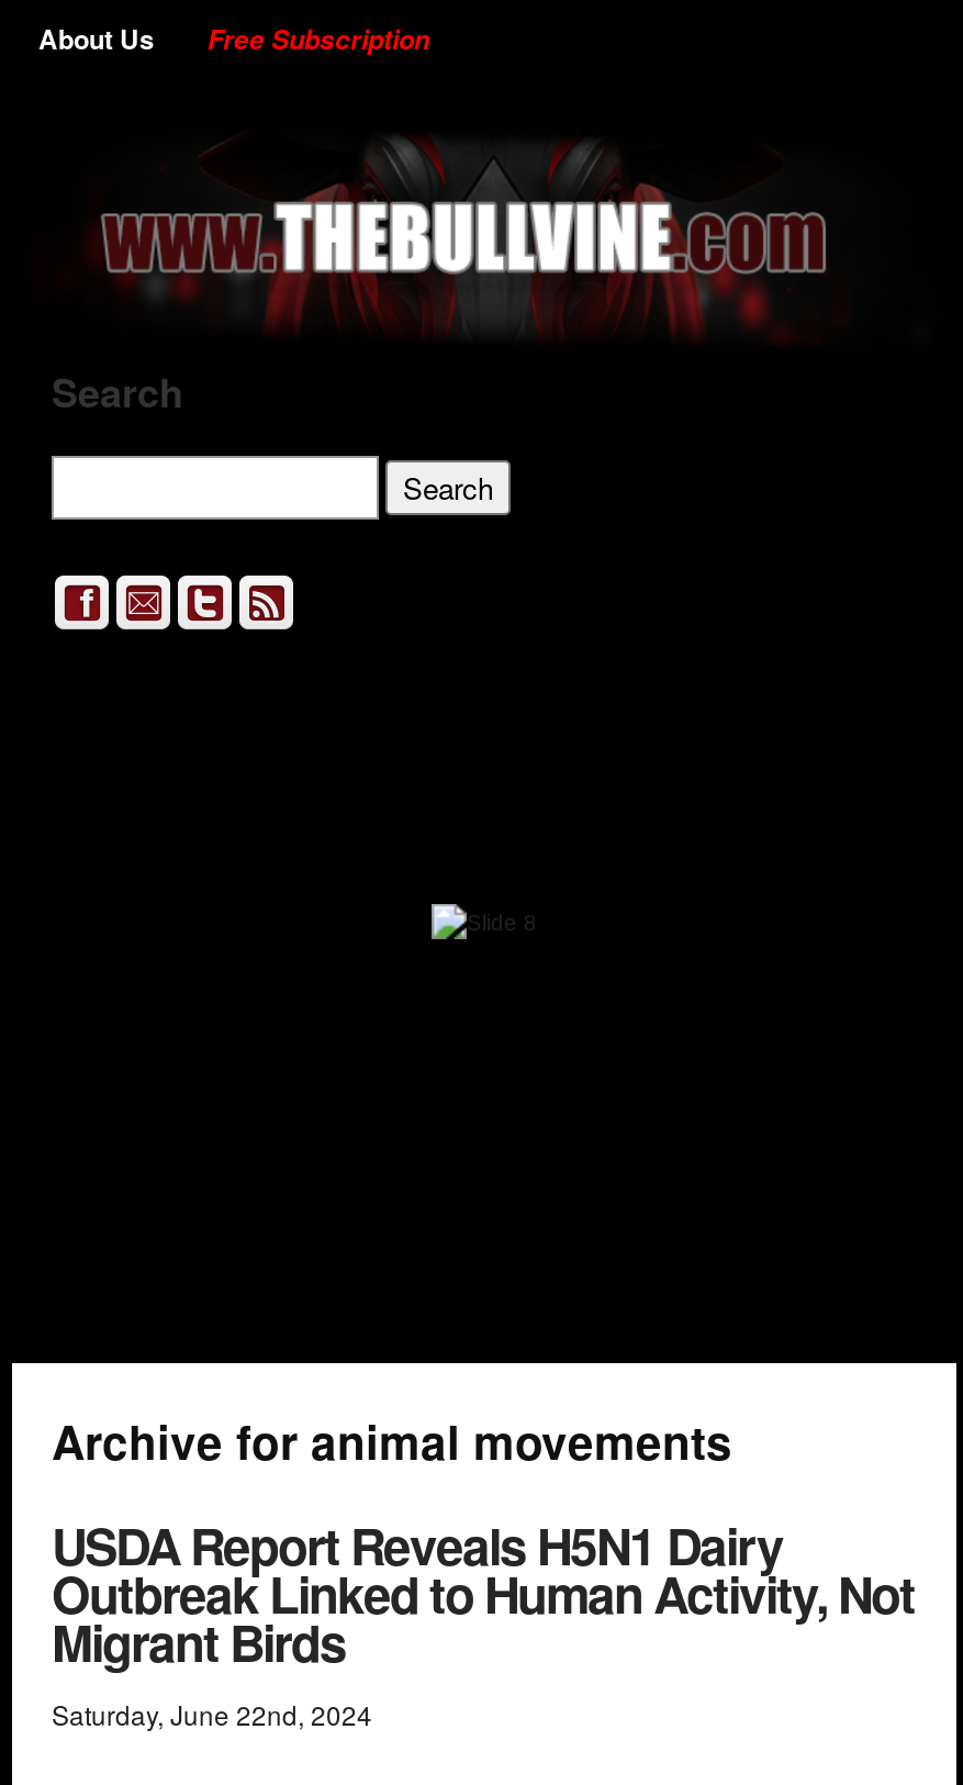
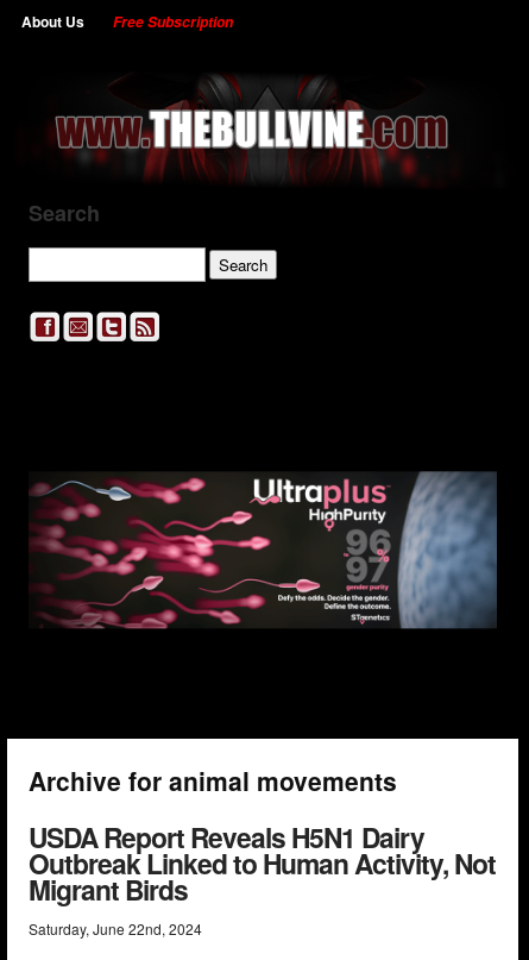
+ [image]
